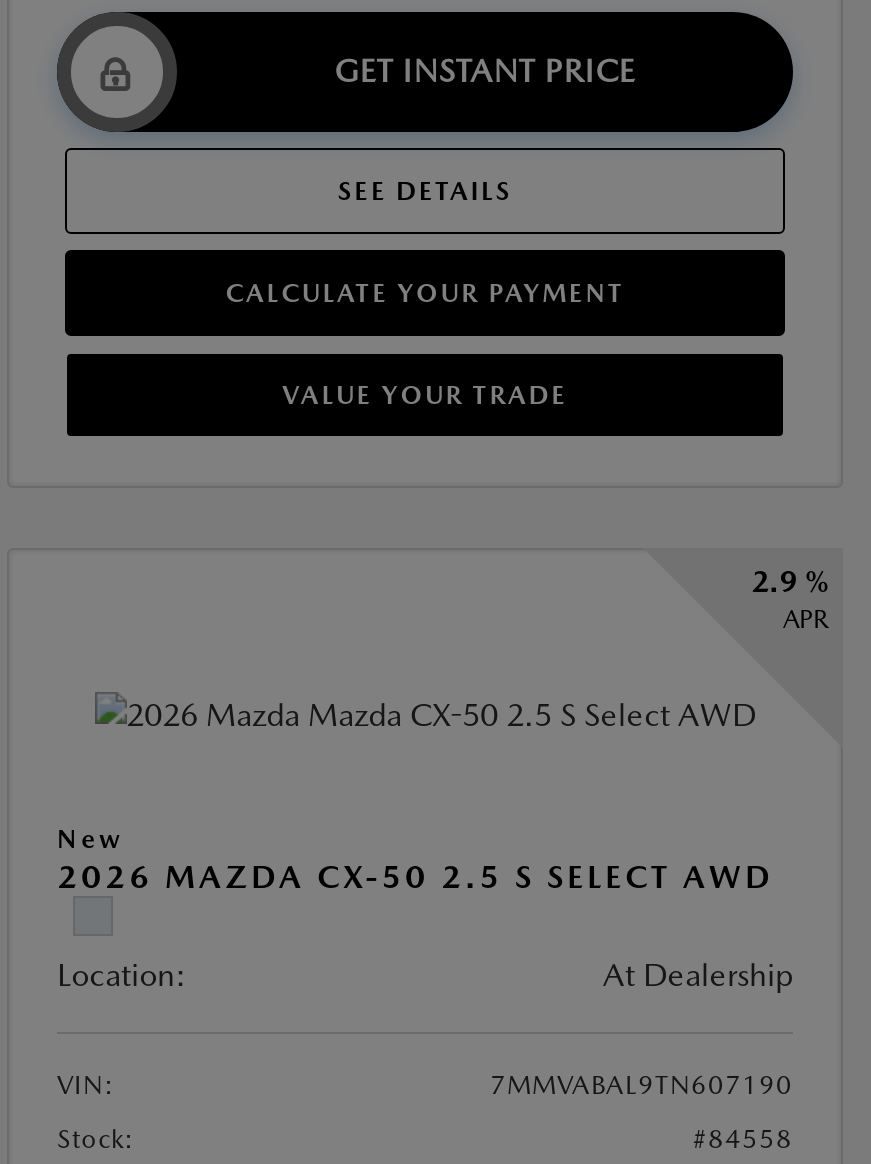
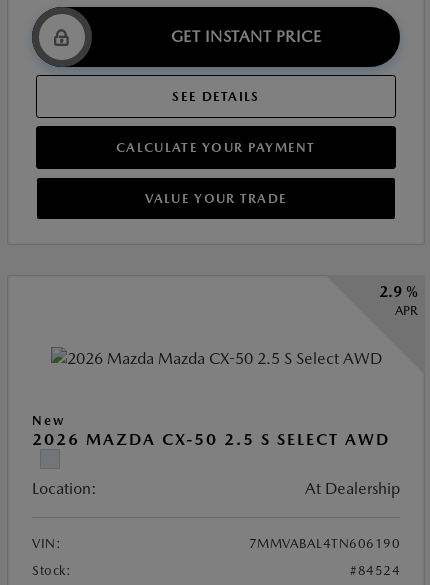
- 7MMVABAL9TN607190
+ 7MMVABAL4TN606190

- #84558
+ #84524
